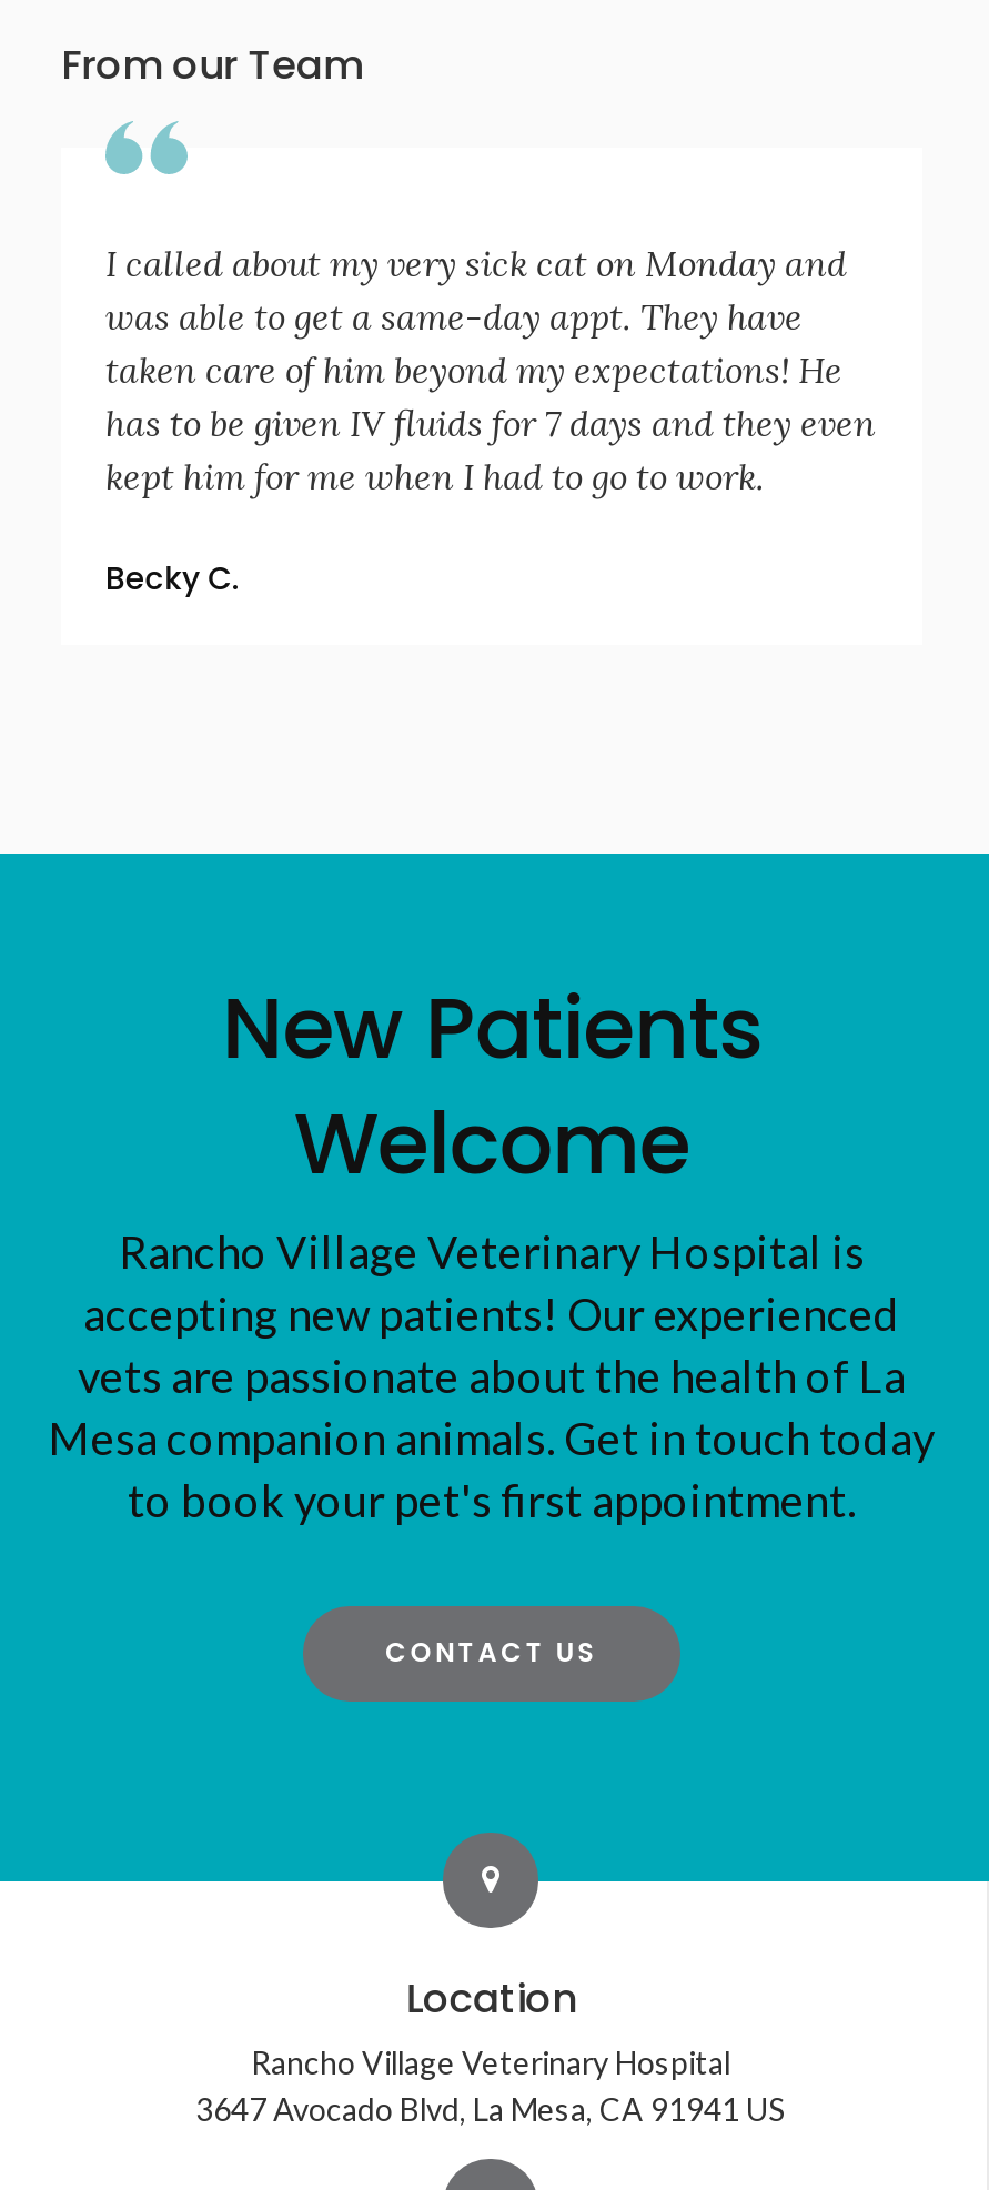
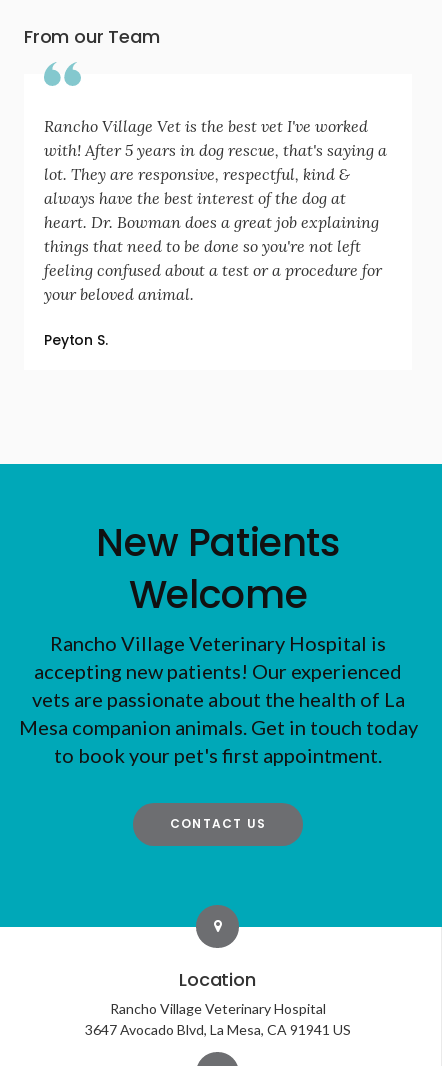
- I called about my very sick cat on Monday and
- was able to get a same-day appt. They have
- taken care of him beyond my expectations! He
- has to be given IV fluids for 7 days and they even
- kept him for me when I had to go to work.
+ Rancho Village Vet is the best vet I've worked
+ with! After 5 years in dog rescue, that's saying a
+ lot. They are responsive, respectful, kind &
+ always have the best interest of the dog at
+ heart. Dr. Bowman does a great job explaining
+ things that need to be done so you're not left
+ feeling confused about a test or a procedure for
+ your beloved animal.

- Becky C.
+ Peyton S.
